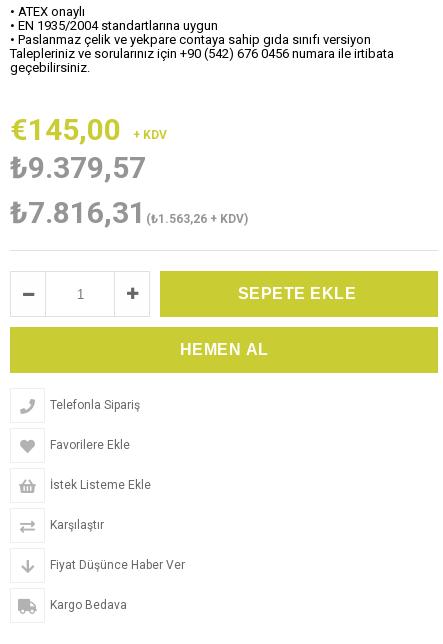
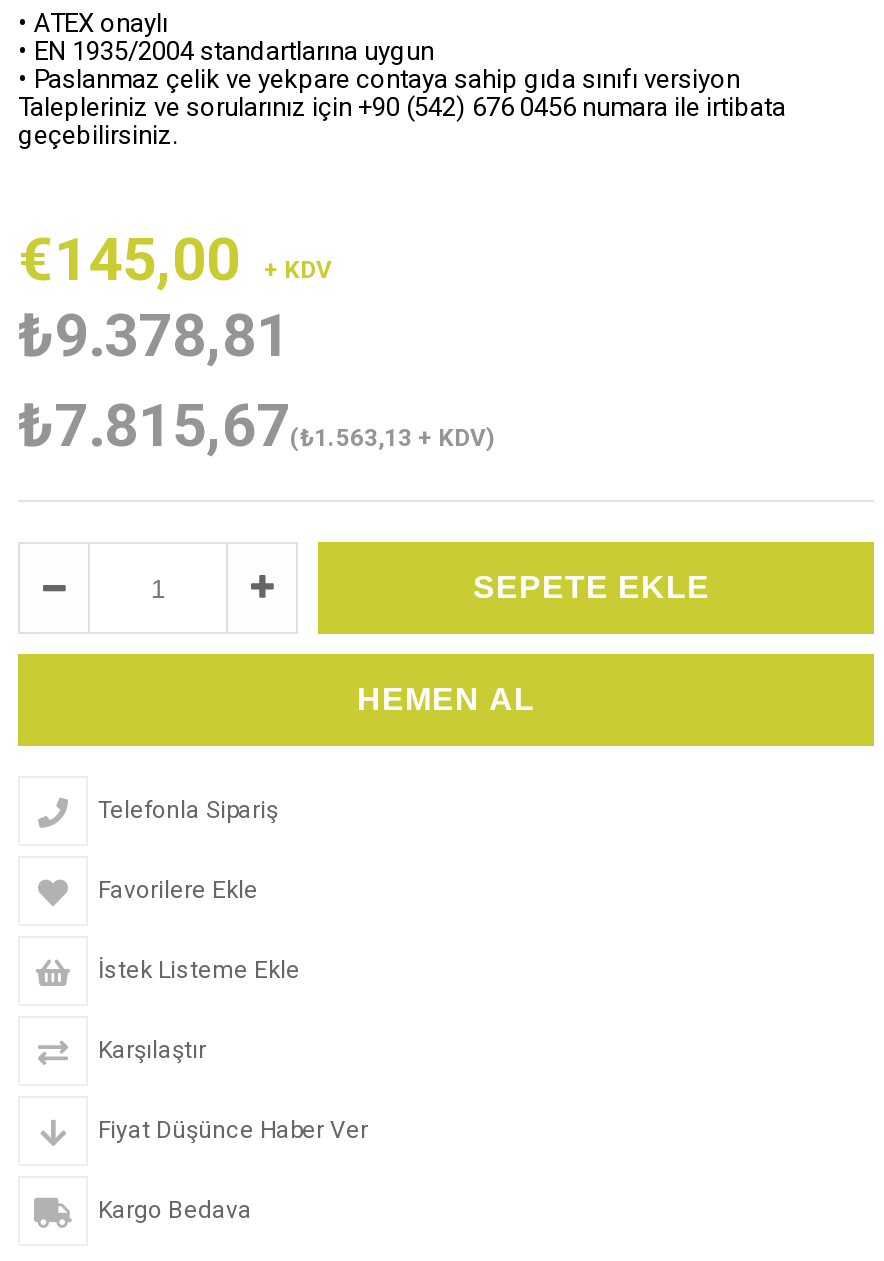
- ₺9.379,57
+ ₺9.378,81

- ₺7.816,31(₺1.563,26 + KDV)
+ ₺7.815,67(₺1.563,13 + KDV)
